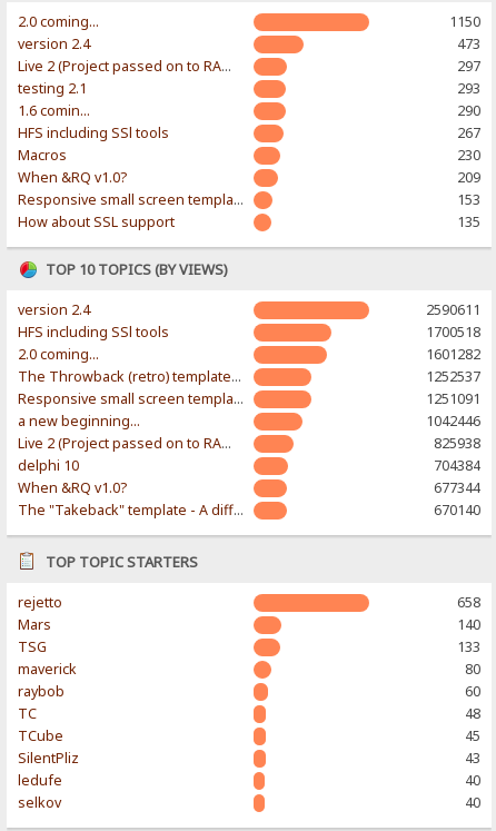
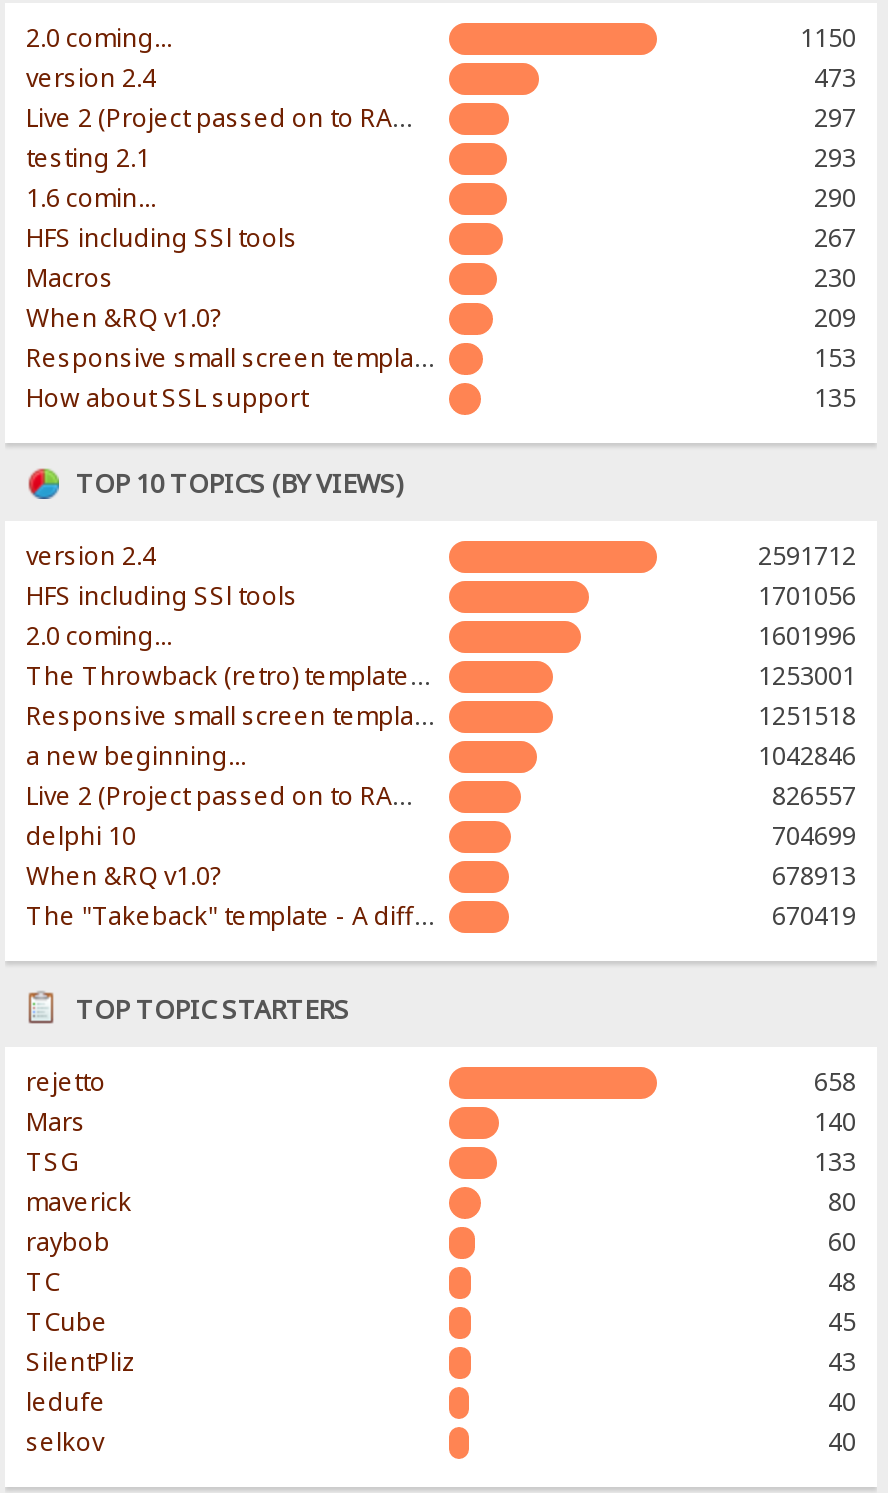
- 2590611
+ 2591712

- 1700518
+ 1701056

- 1601282
+ 1601996

- 1252537
+ 1253001

- 1251091
+ 1251518

- 1042446
+ 1042846

- 825938
+ 826557

- 704384
+ 704699

- 677344
+ 678913

- 670140
+ 670419
